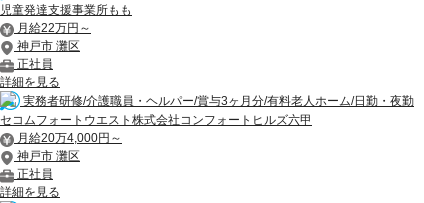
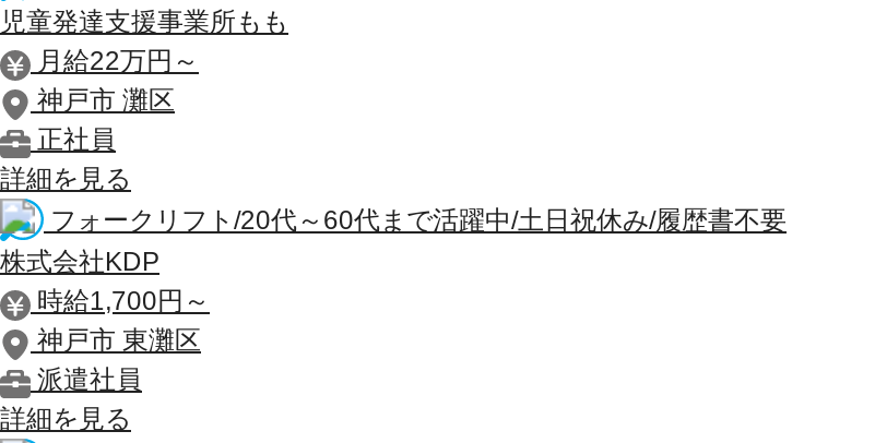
- 実務者研修/介護職員・ヘルパー/賞与3ヶ月分/有料老人ホーム/日勤・夜勤
- セコムフォートウエスト株式会社コンフォートヒルズ六甲
- 月給20万4,000円～
- 神戸市 灘区
- 正社員
+ フォークリフト/20代～60代まで活躍中/土日祝休み/履歴書不要
+ 株式会社KDP
+ 時給1,700円～
+ 神戸市 東灘区
+ 派遣社員
